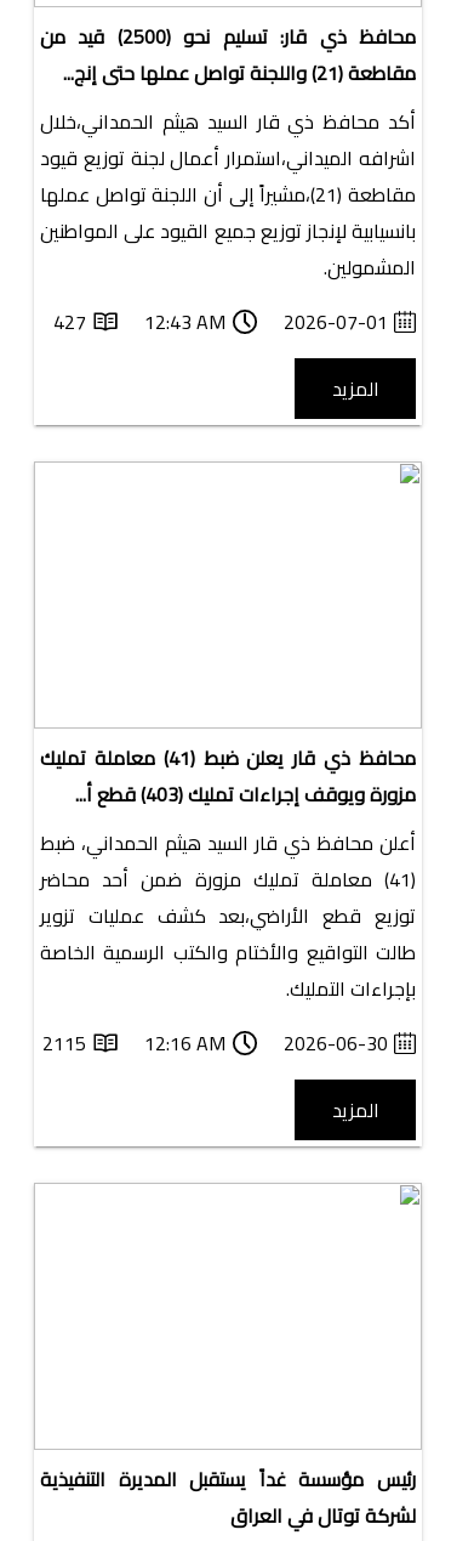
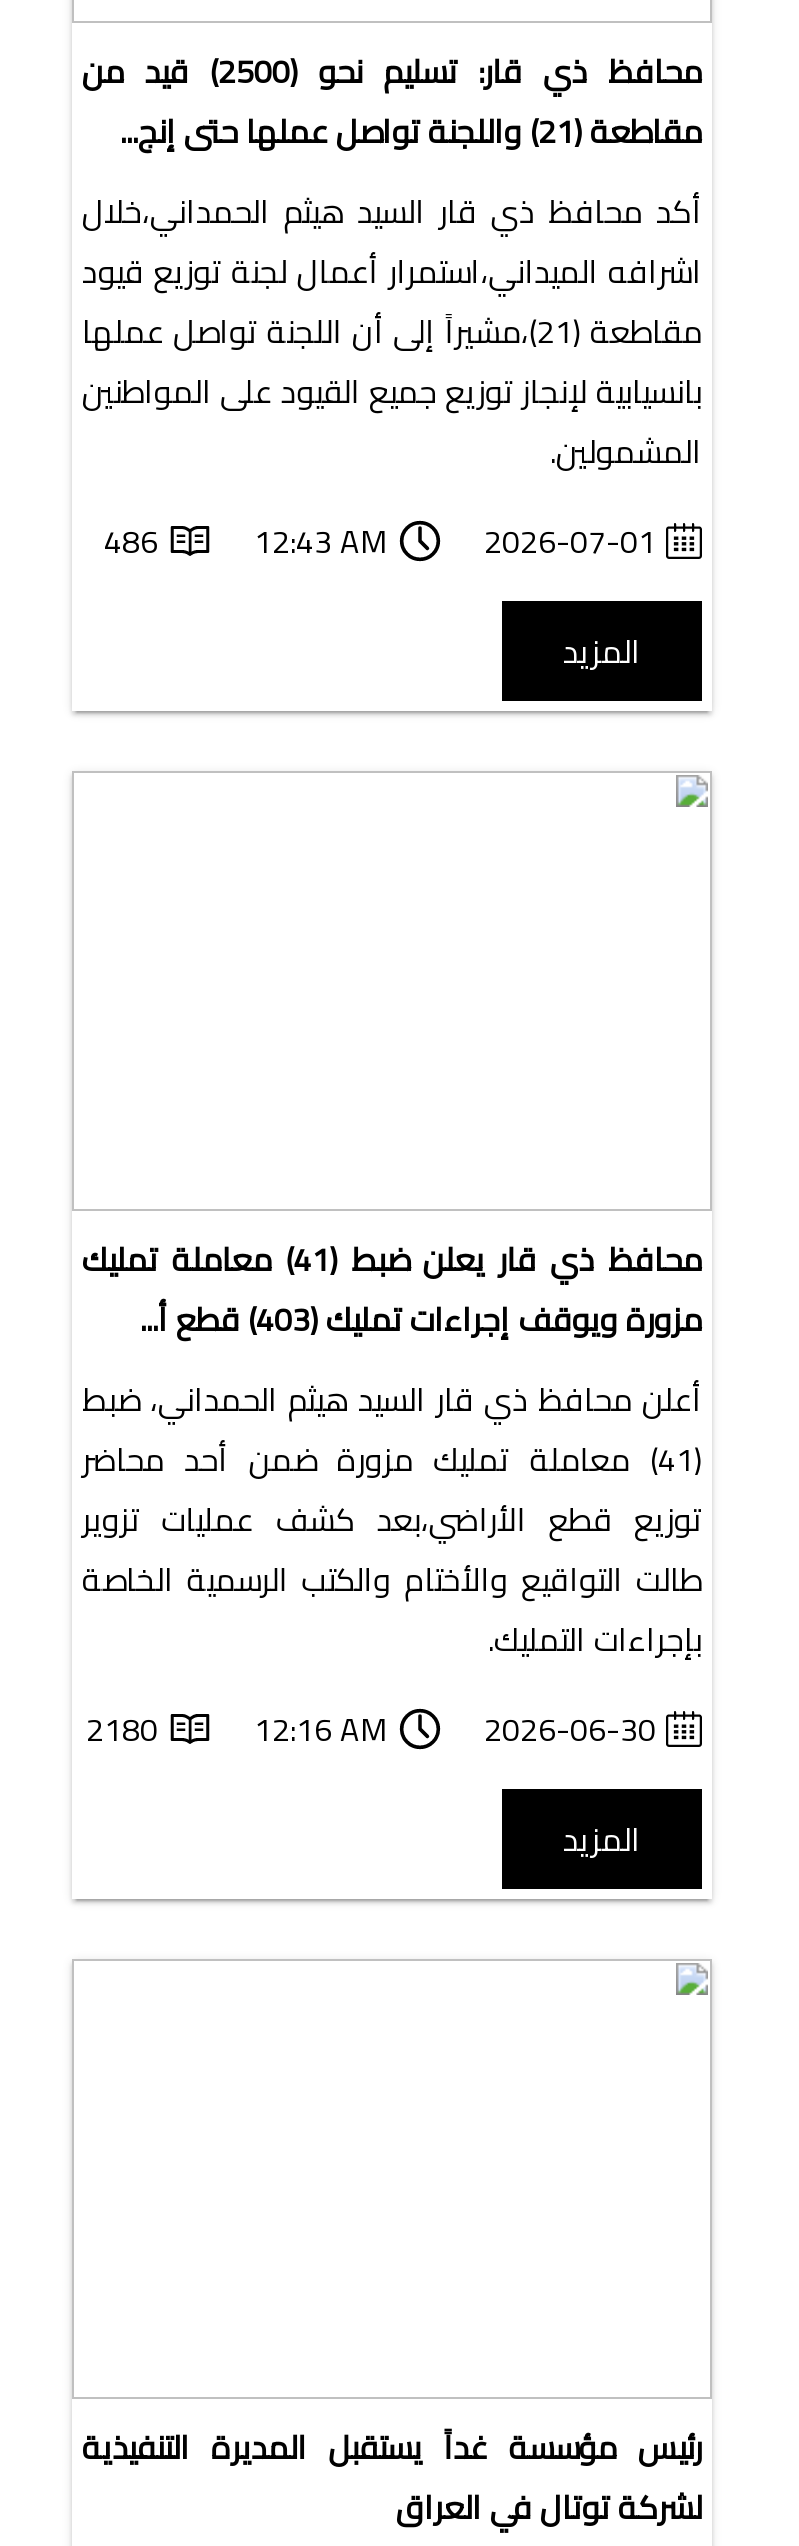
- 427 12:43 AM 2026-07-01
+ 486 12:43 AM 2026-07-01

- 2115 12:16 AM 2026-06-30
+ 2180 12:16 AM 2026-06-30
